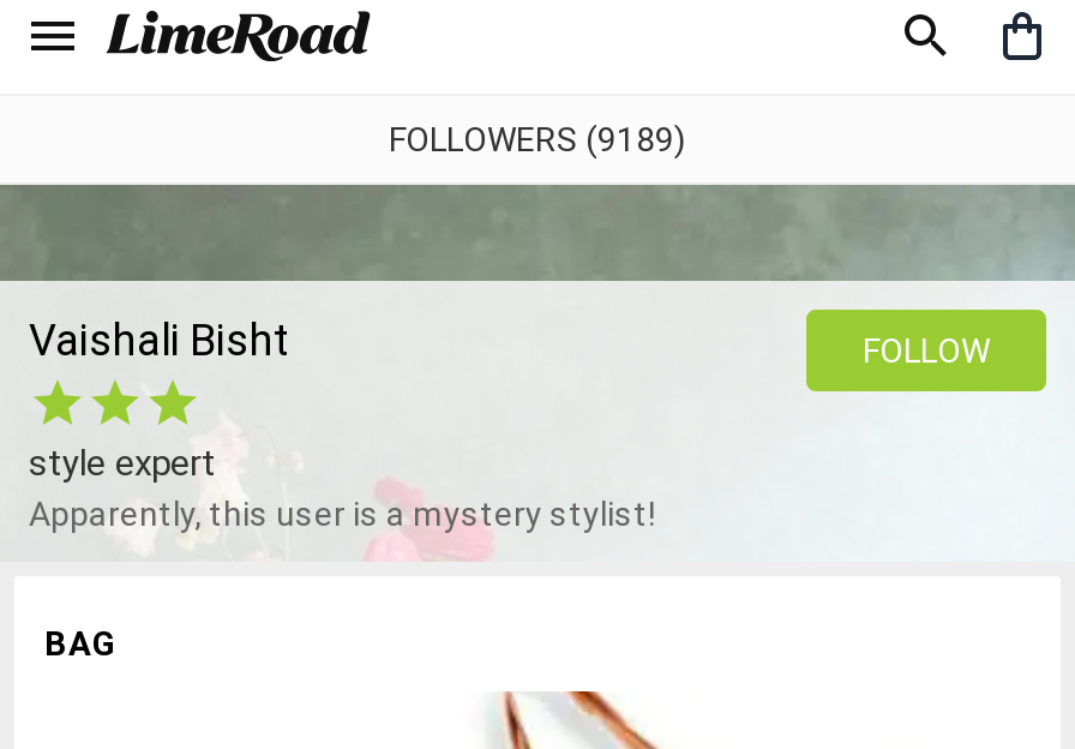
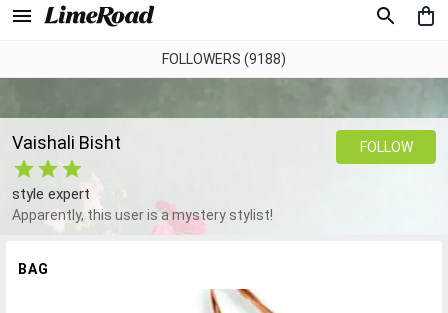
- FOLLOWERS (9189)
+ FOLLOWERS (9188)
